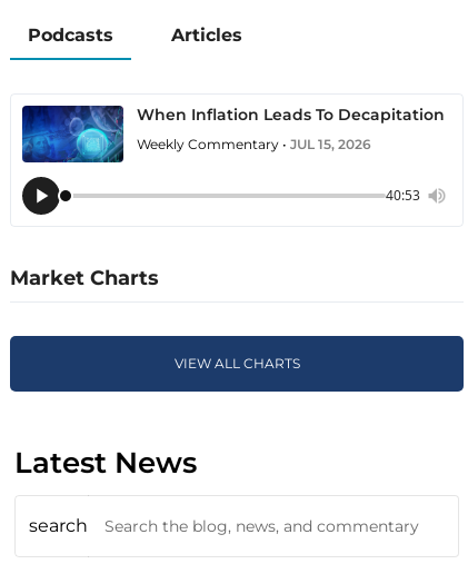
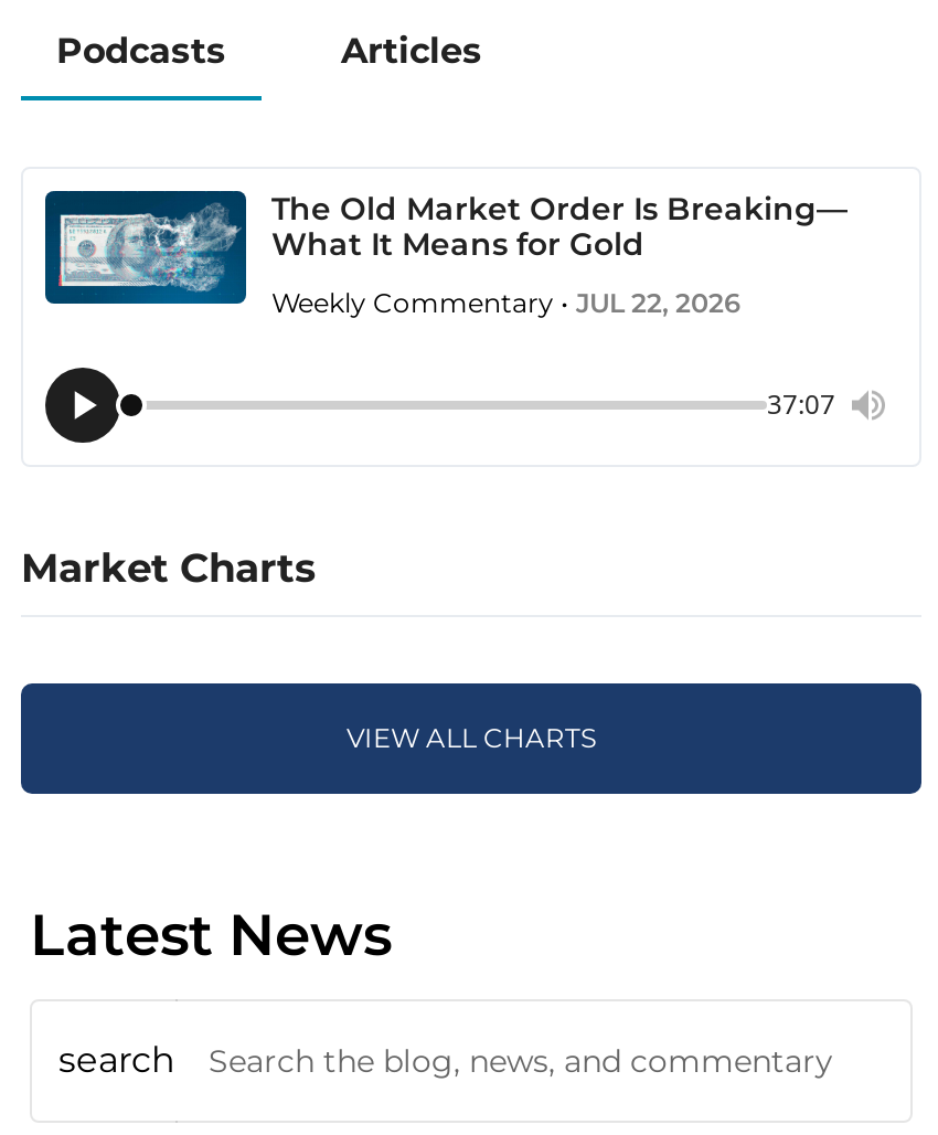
- [image]
- When Inflation Leads To Decapitation
+ [image]
+ The Old Market Order Is Breaking—
+ What It Means for Gold

- Weekly Commentary • JUL 15, 2026
+ Weekly Commentary • JUL 22, 2026

- 40:53
+ 37:07
